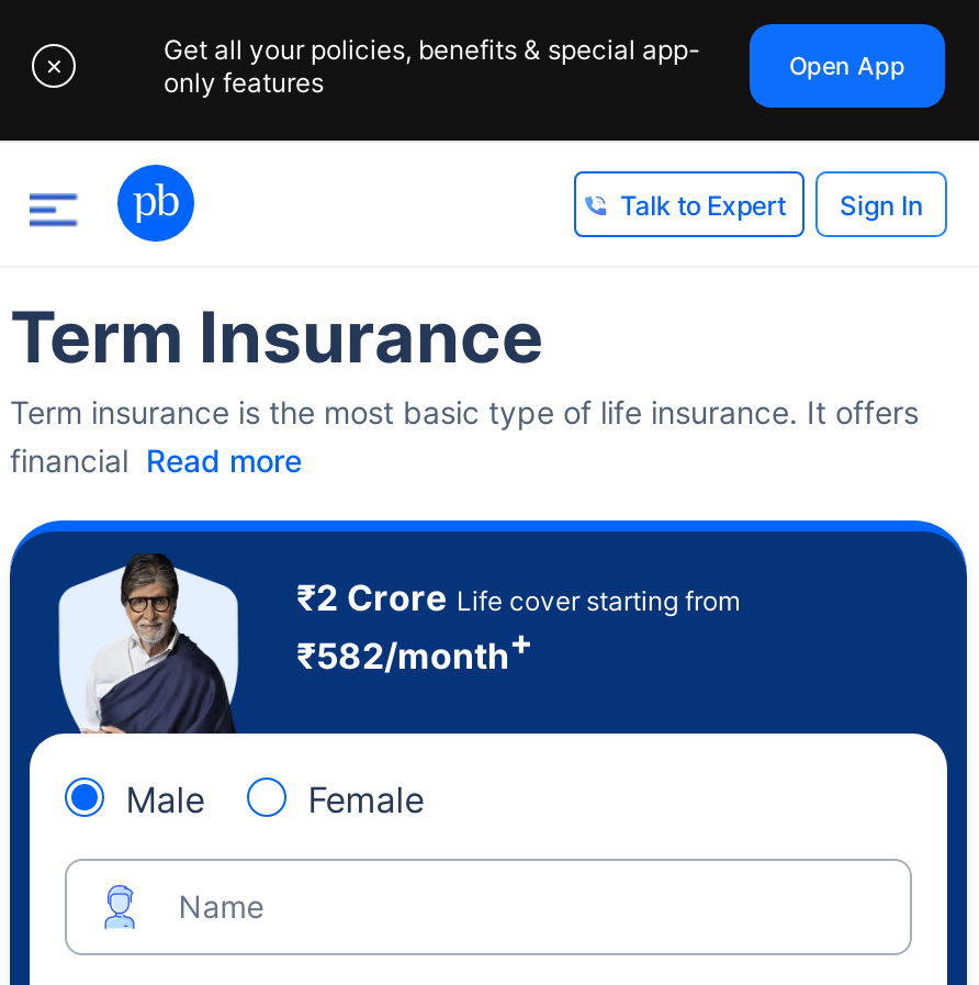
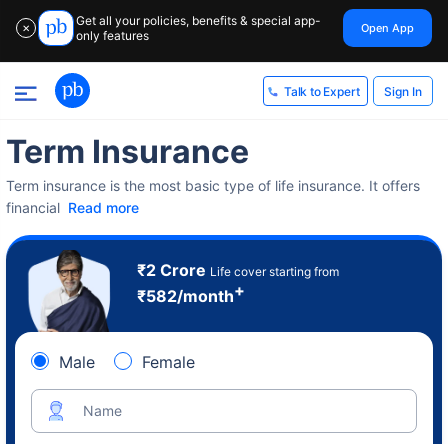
+ [image]
